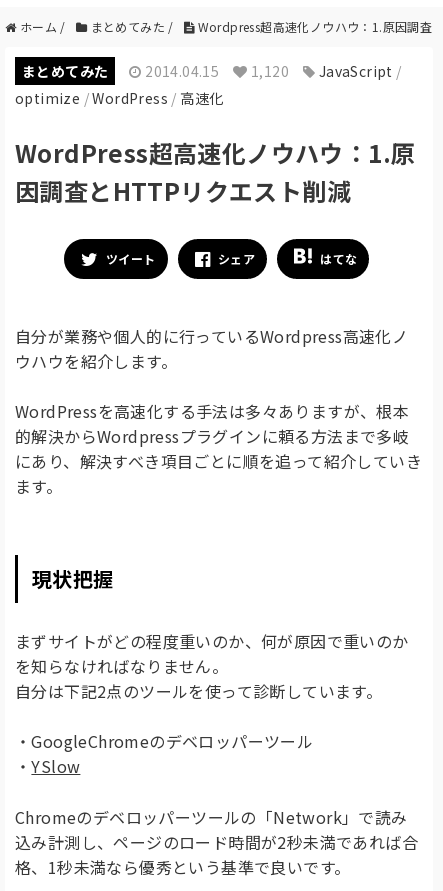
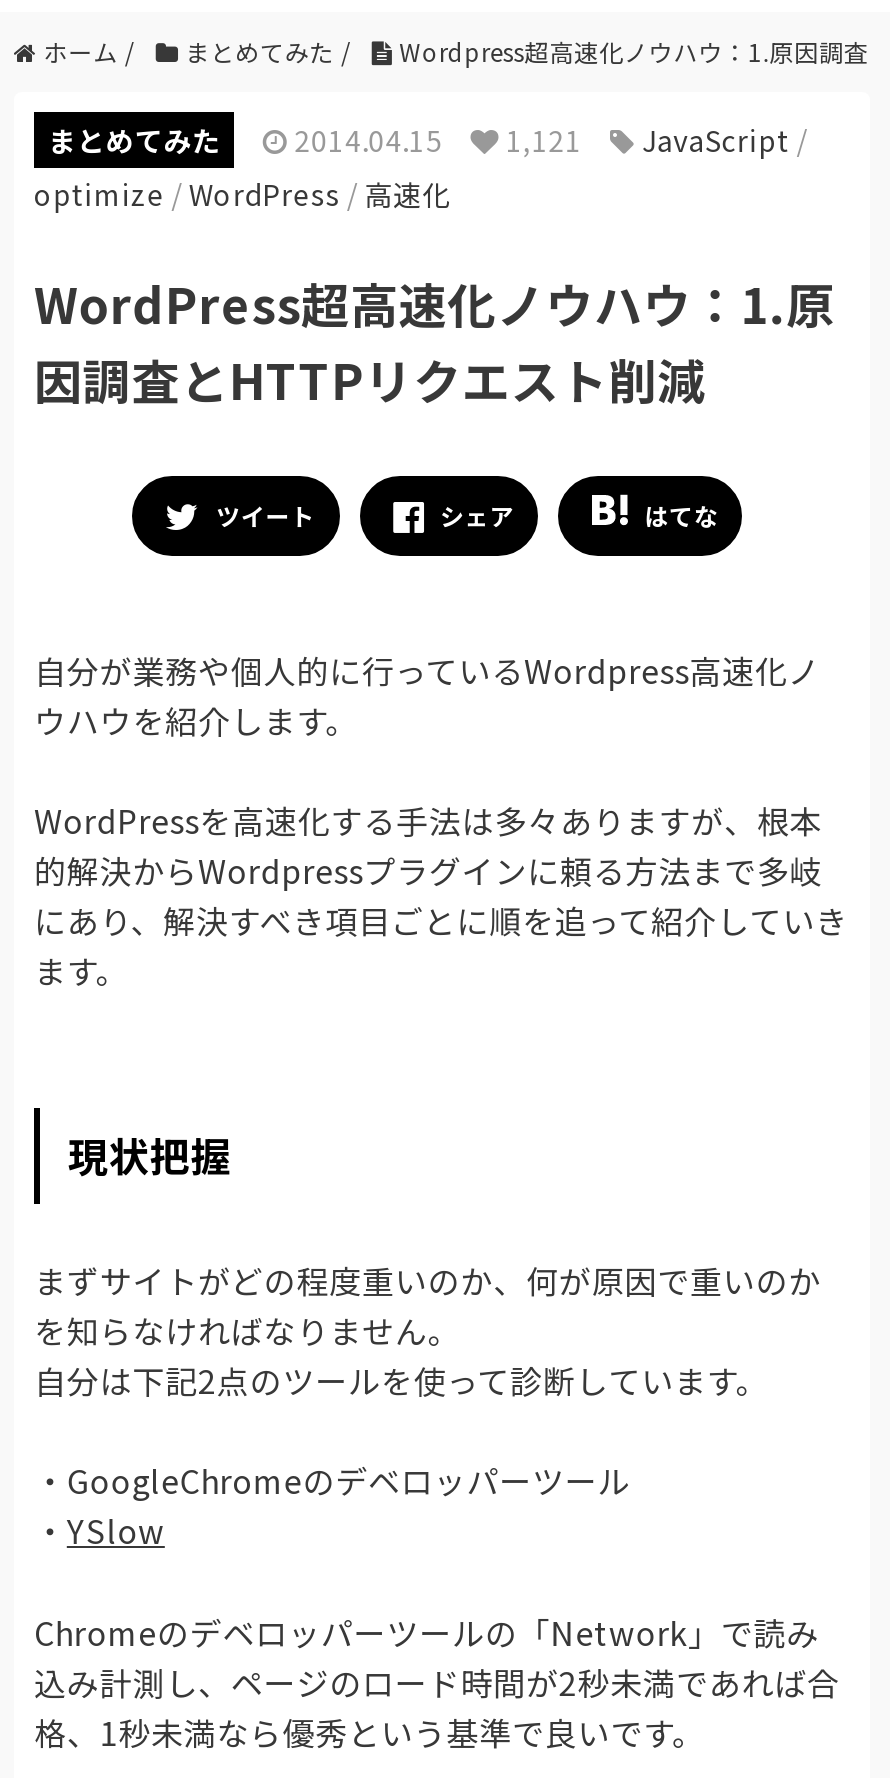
- まとめてみた 2014.04.15 1,120 JavaScript /
+ まとめてみた 2014.04.15 1,121 JavaScript /
